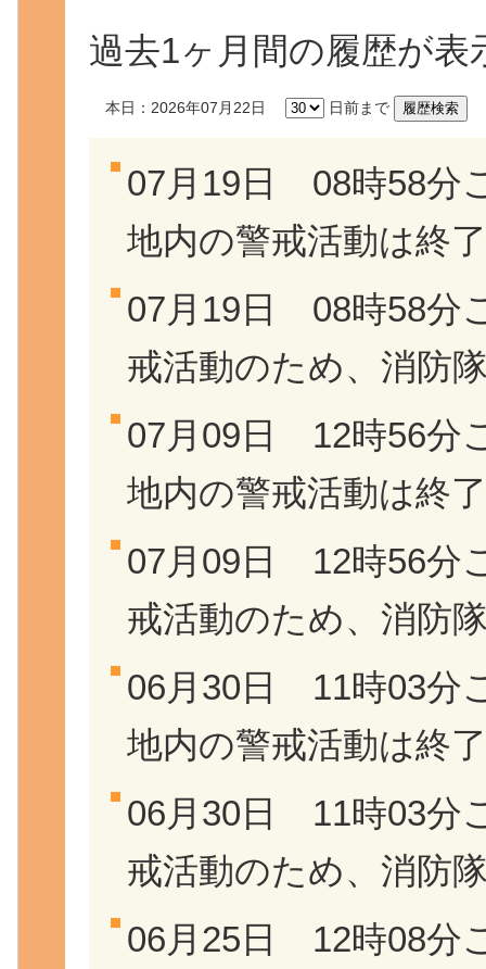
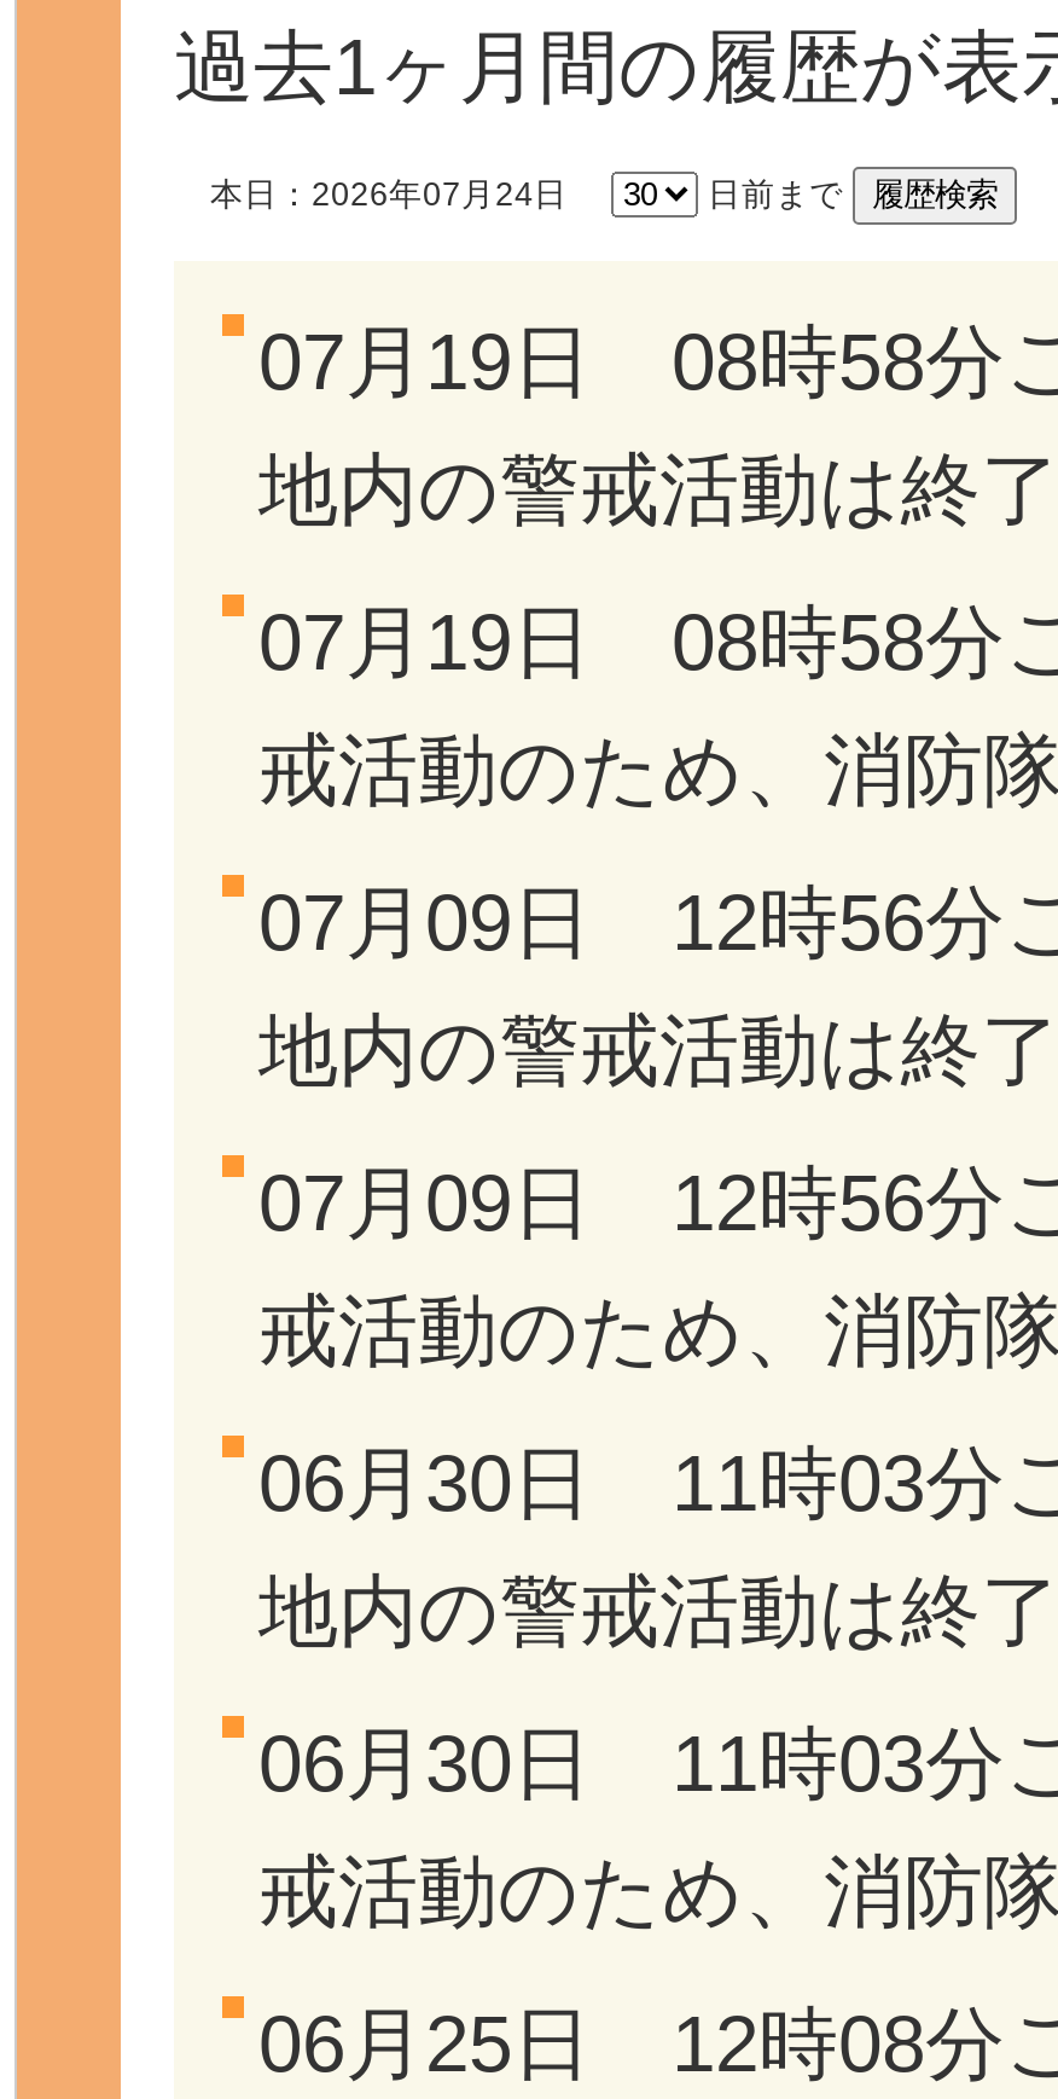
- 本日：2026年07月22日
+ 本日：2026年07月24日
